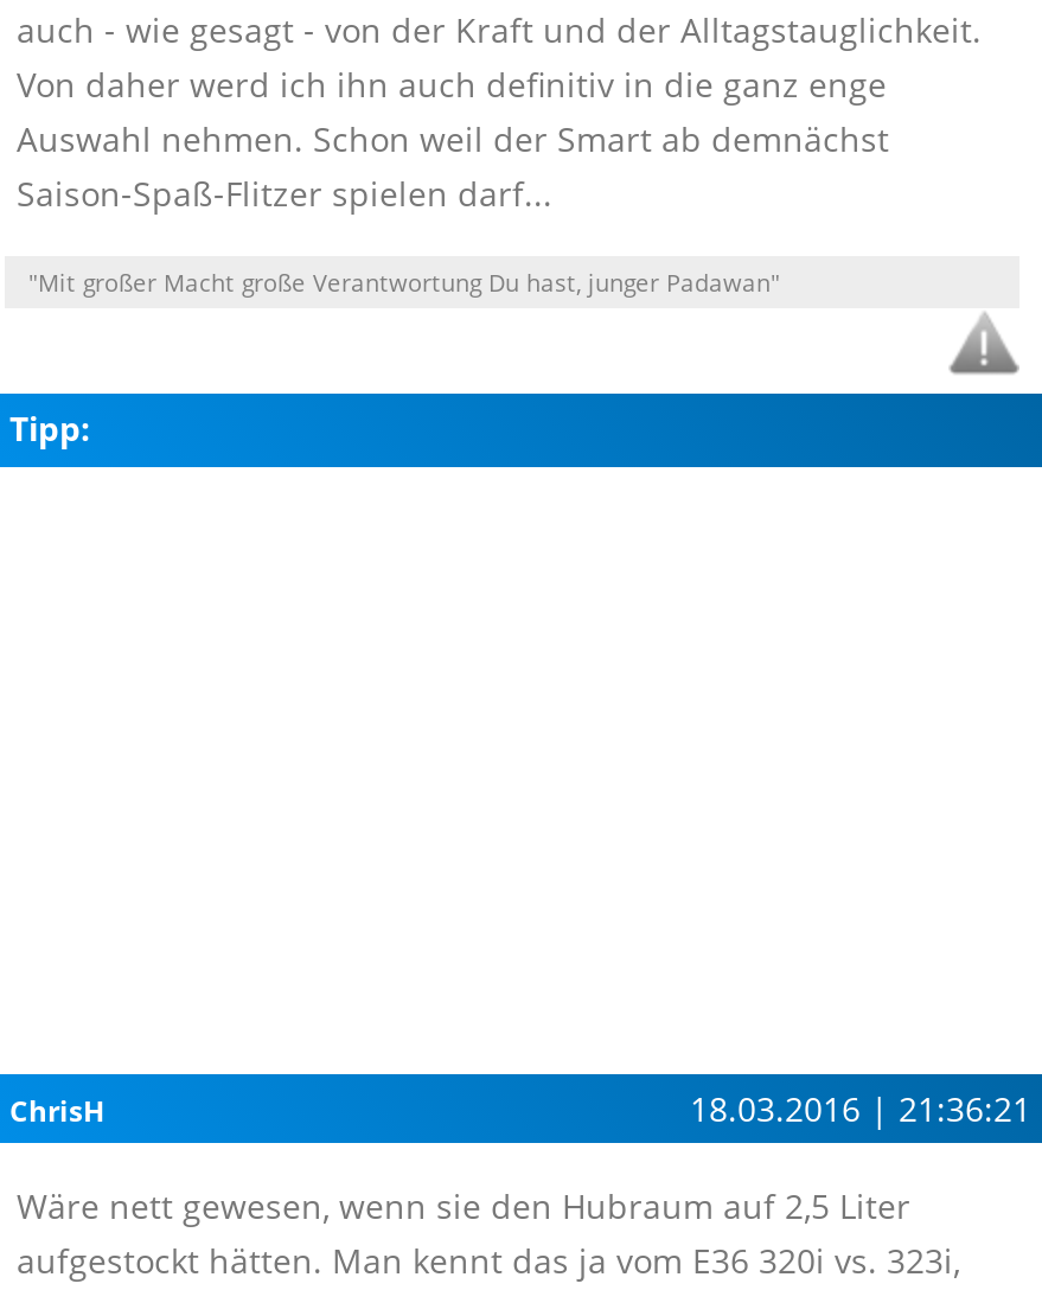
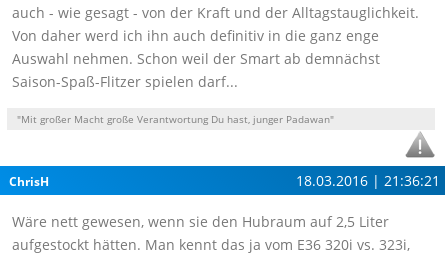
- Tipp:
